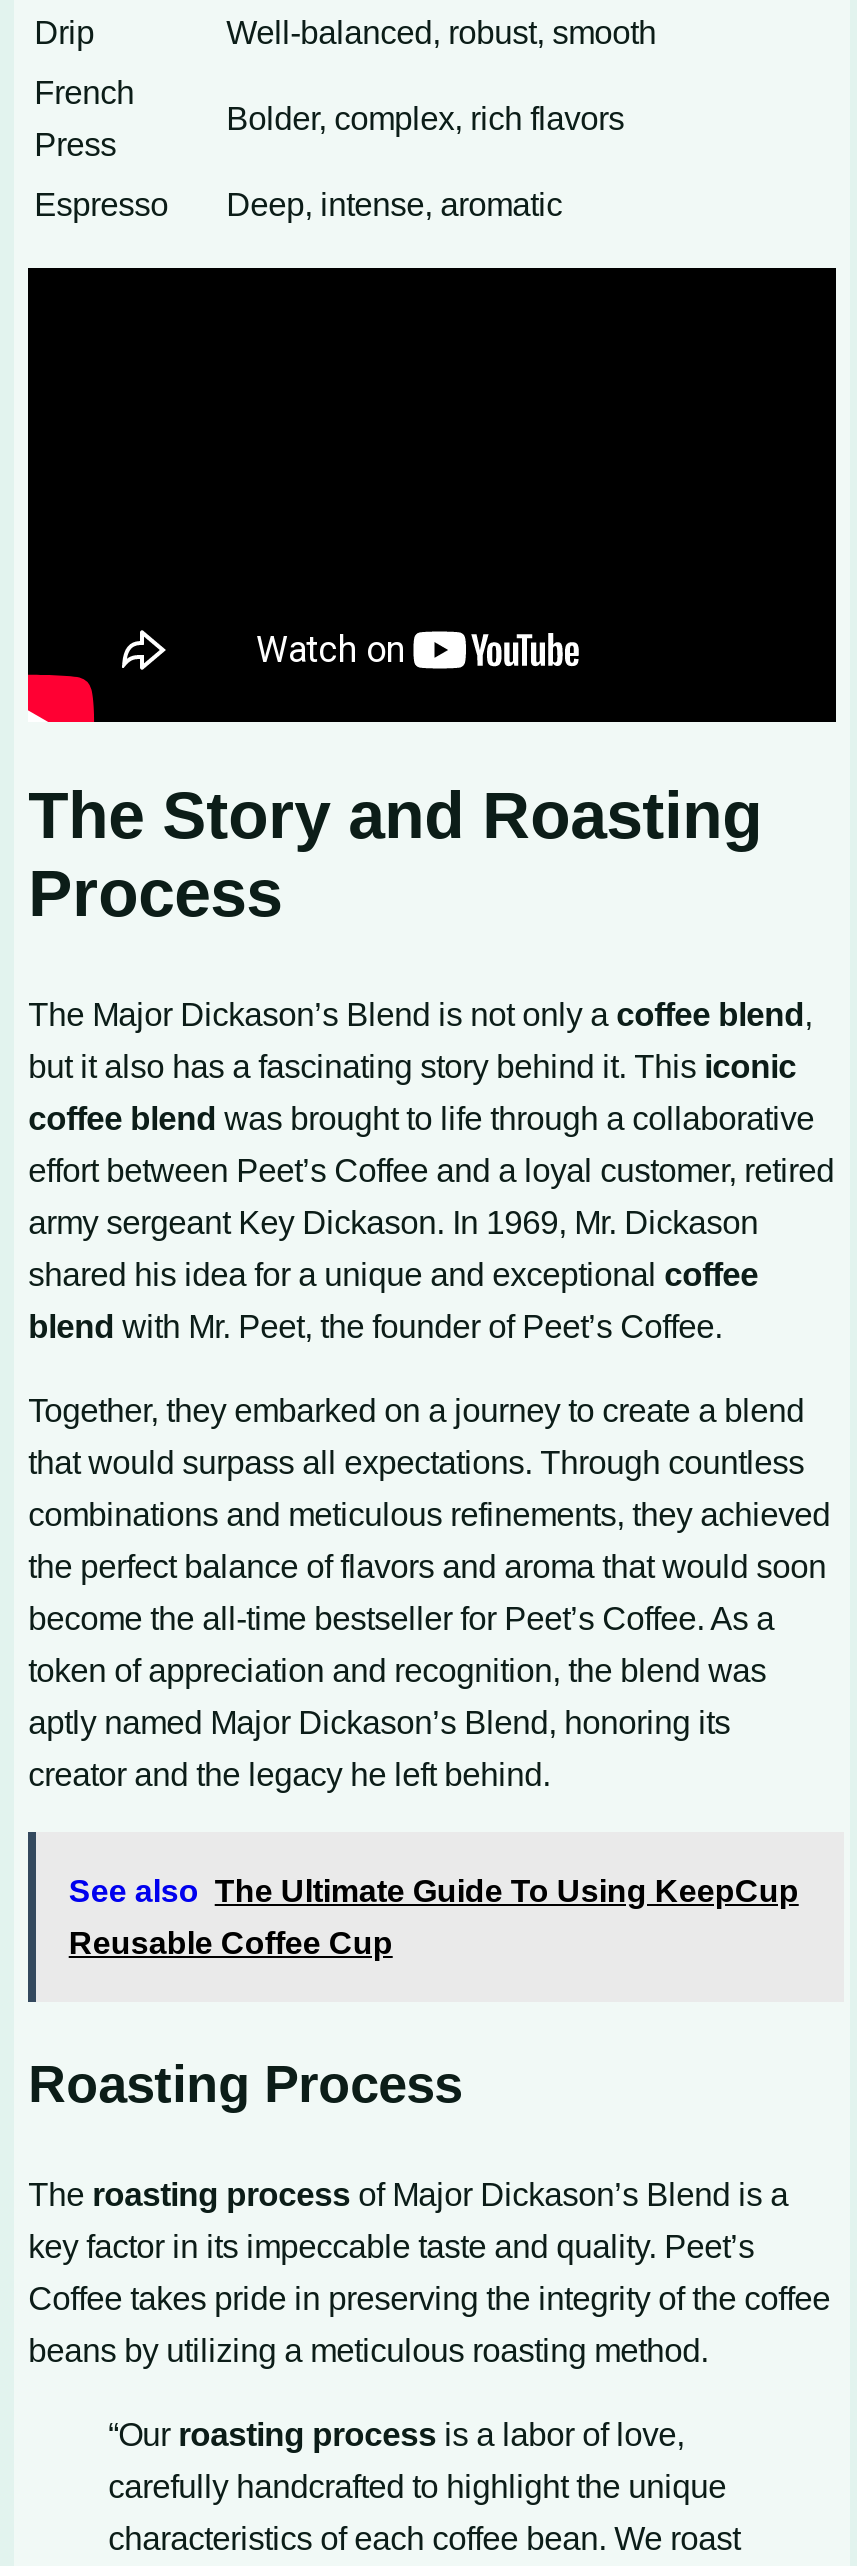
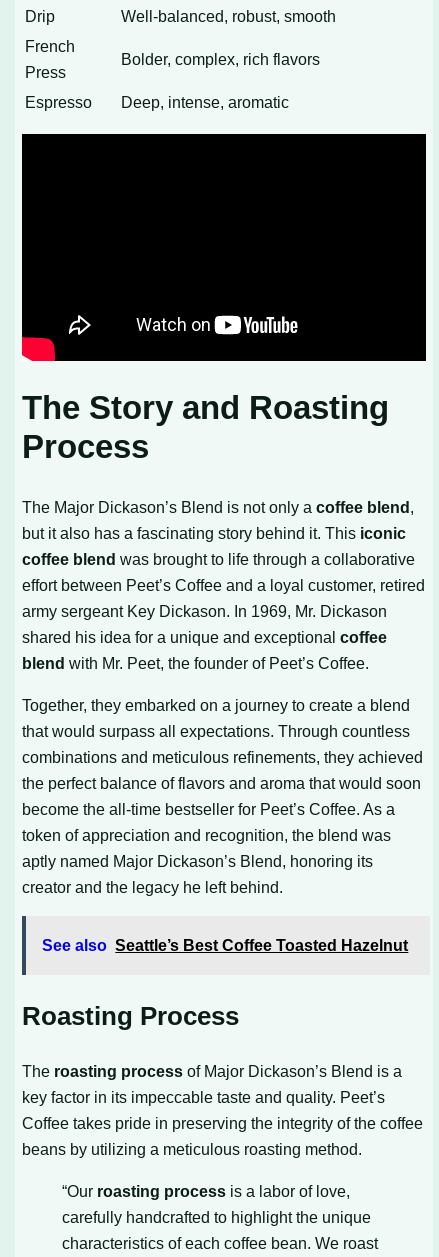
- See also The Ultimate Guide To Using KeepCup
- Reusable Coffee Cup
+ See also Seattle’s Best Coffee Toasted Hazelnut
